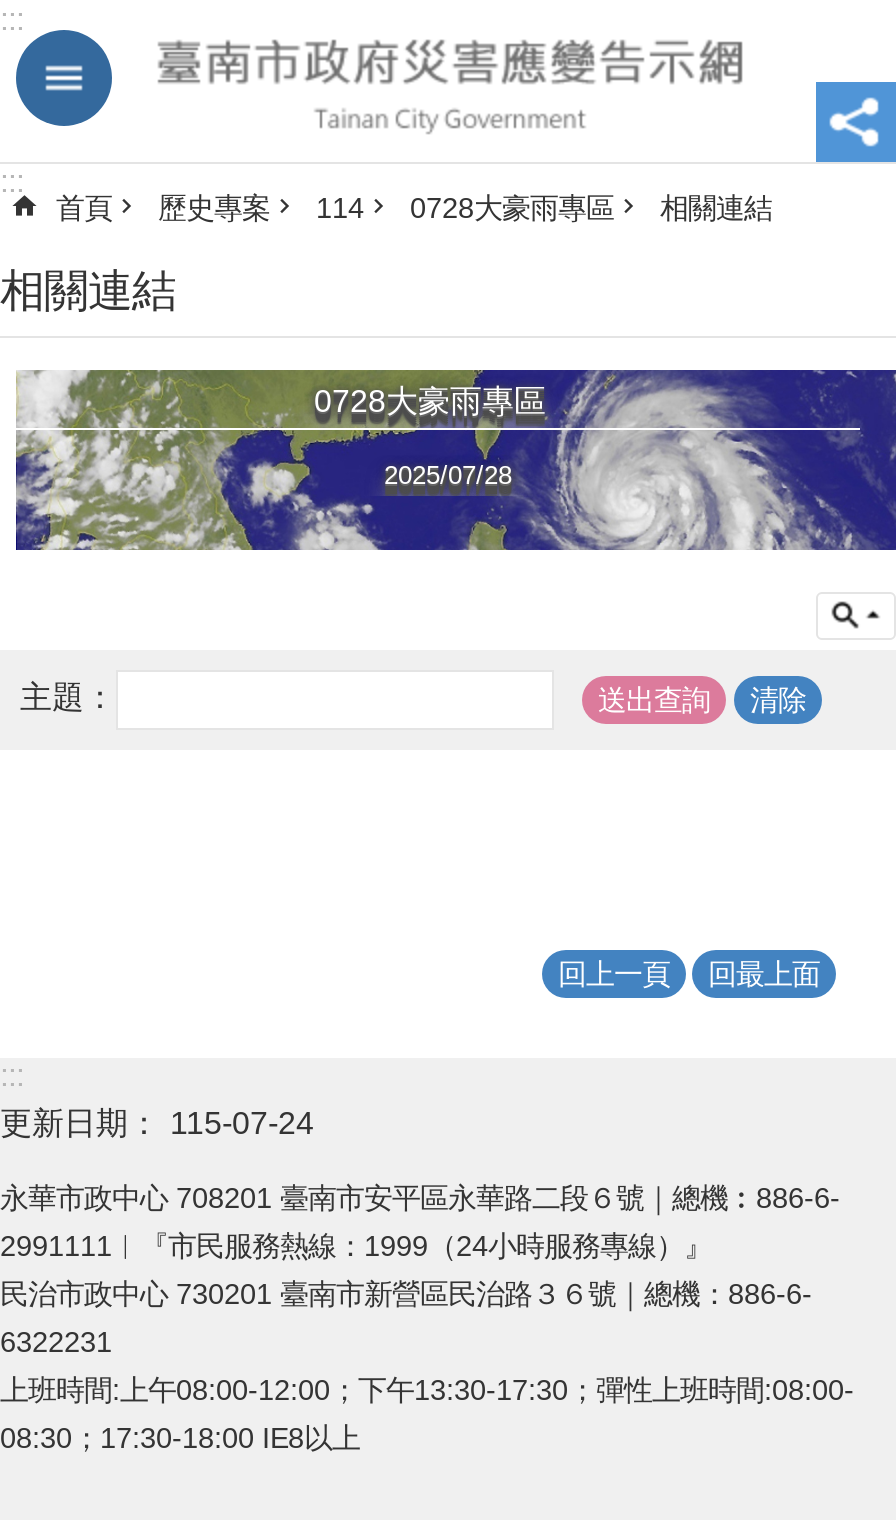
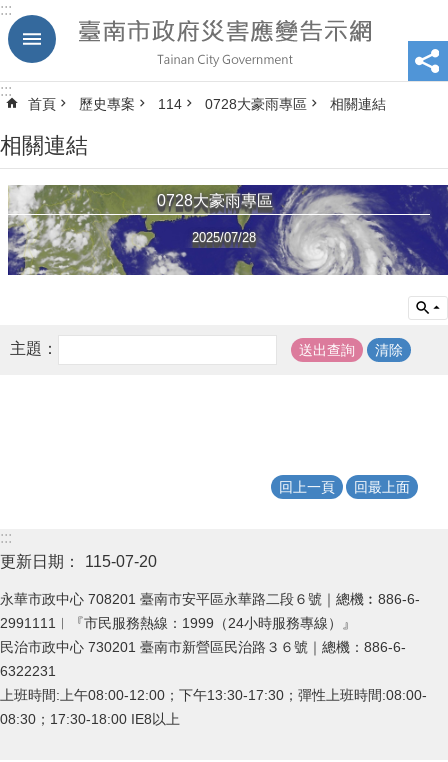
- 更新日期： 115-07-24
+ 更新日期： 115-07-20
